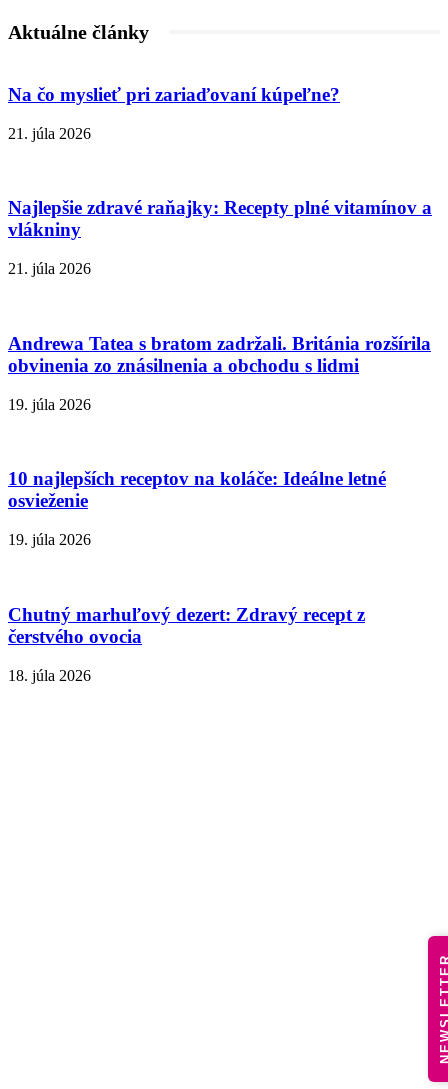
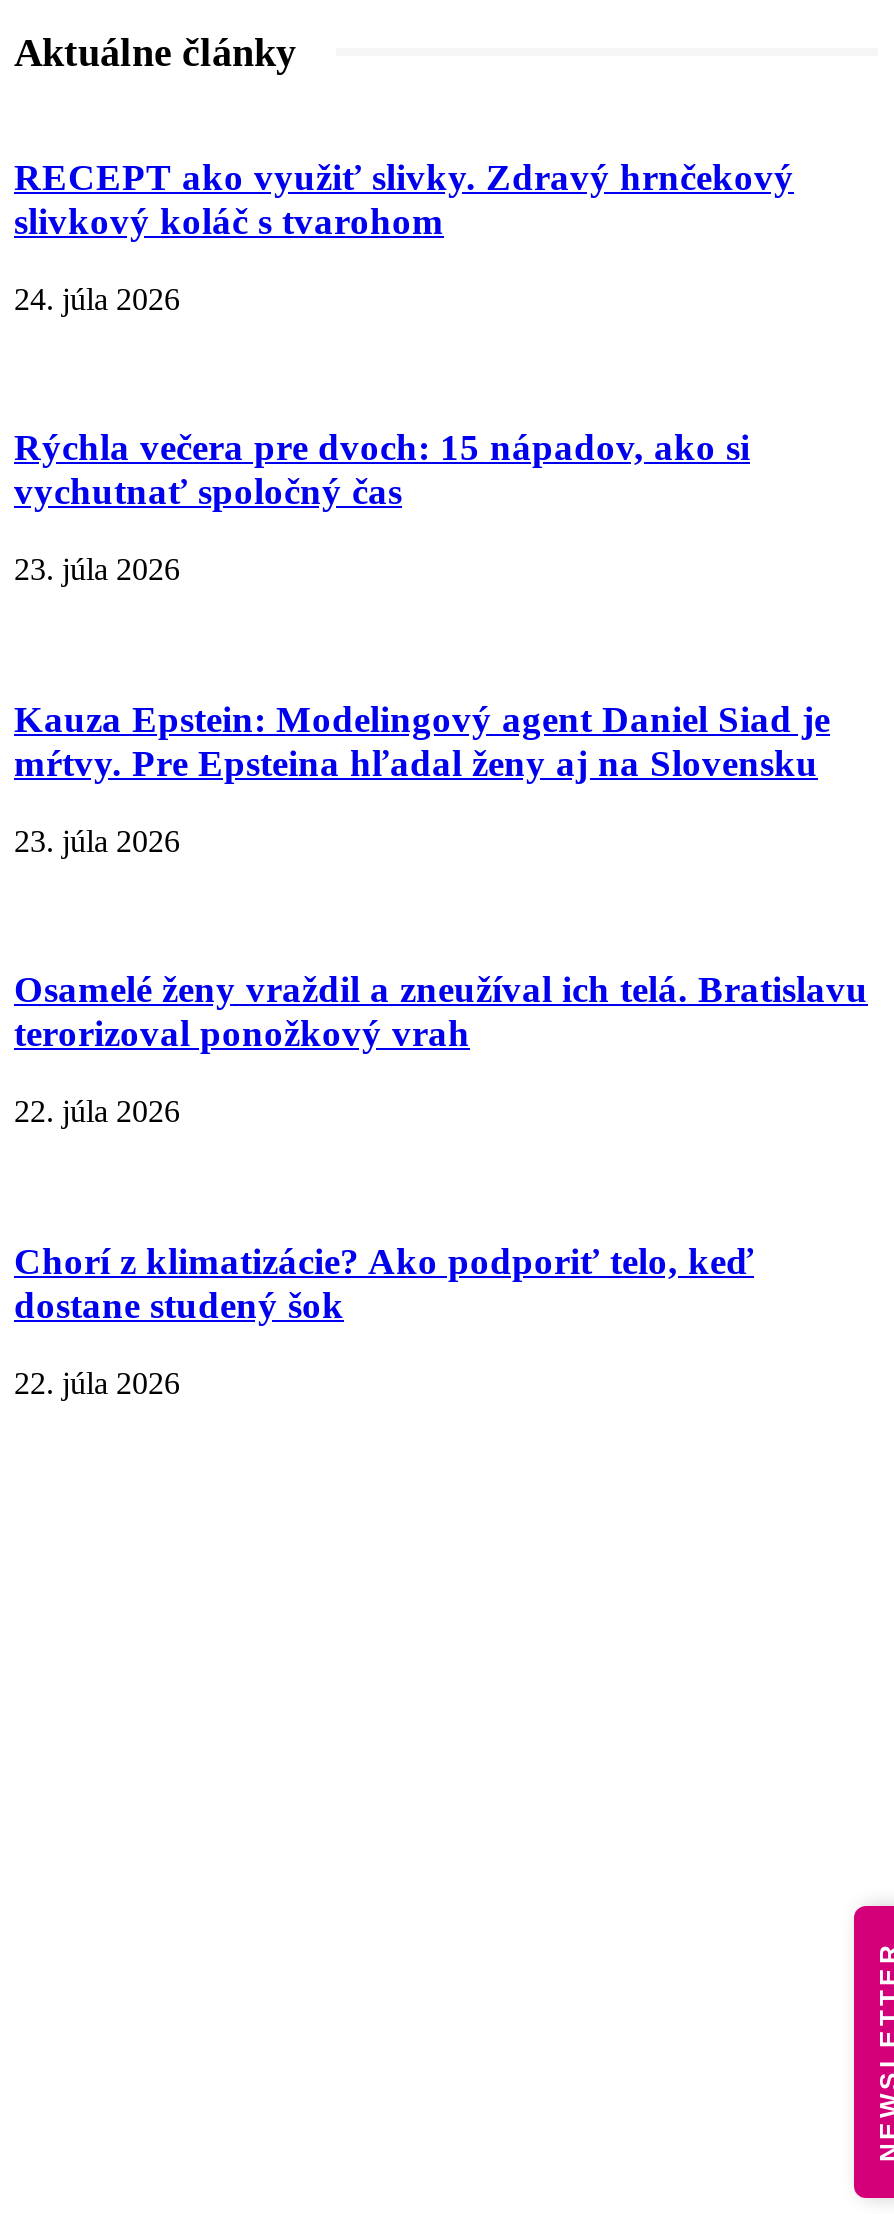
- Na čo myslieť pri zariaďovaní kúpeľne?
+ RECEPT ako využiť slivky. Zdravý hrnčekový
+ slivkový koláč s tvarohom

- 21. júla 2026
+ 24. júla 2026

- Najlepšie zdravé raňajky: Recepty plné vitamínov a
- vlákniny
+ Rýchla večera pre dvoch: 15 nápadov, ako si
+ vychutnať spoločný čas

- 21. júla 2026
+ 23. júla 2026

- Andrewa Tatea s bratom zadržali. Británia rozšírila
- obvinenia zo znásilnenia a obchodu s lidmi
+ Kauza Epstein: Modelingový agent Daniel Siad je
+ mŕtvy. Pre Epsteina hľadal ženy aj na Slovensku

- 19. júla 2026
+ 23. júla 2026

- 10 najlepších receptov na koláče: Ideálne letné
- osvieženie
+ Osamelé ženy vraždil a zneužíval ich telá. Bratislavu
+ terorizoval ponožkový vrah

- 19. júla 2026
+ 22. júla 2026

- Chutný marhuľový dezert: Zdravý recept z
- čerstvého ovocia
+ Chorí z klimatizácie? Ako podporiť telo, keď
+ dostane studený šok

- 18. júla 2026
+ 22. júla 2026
